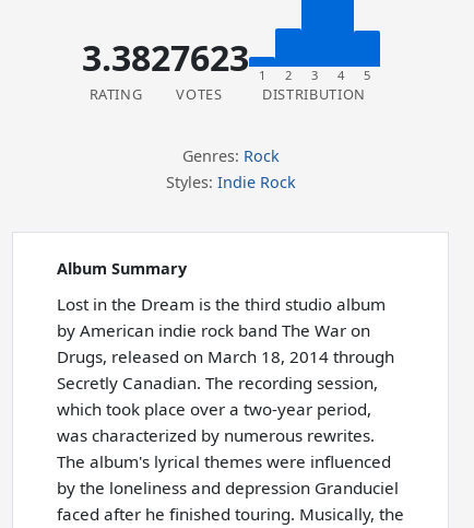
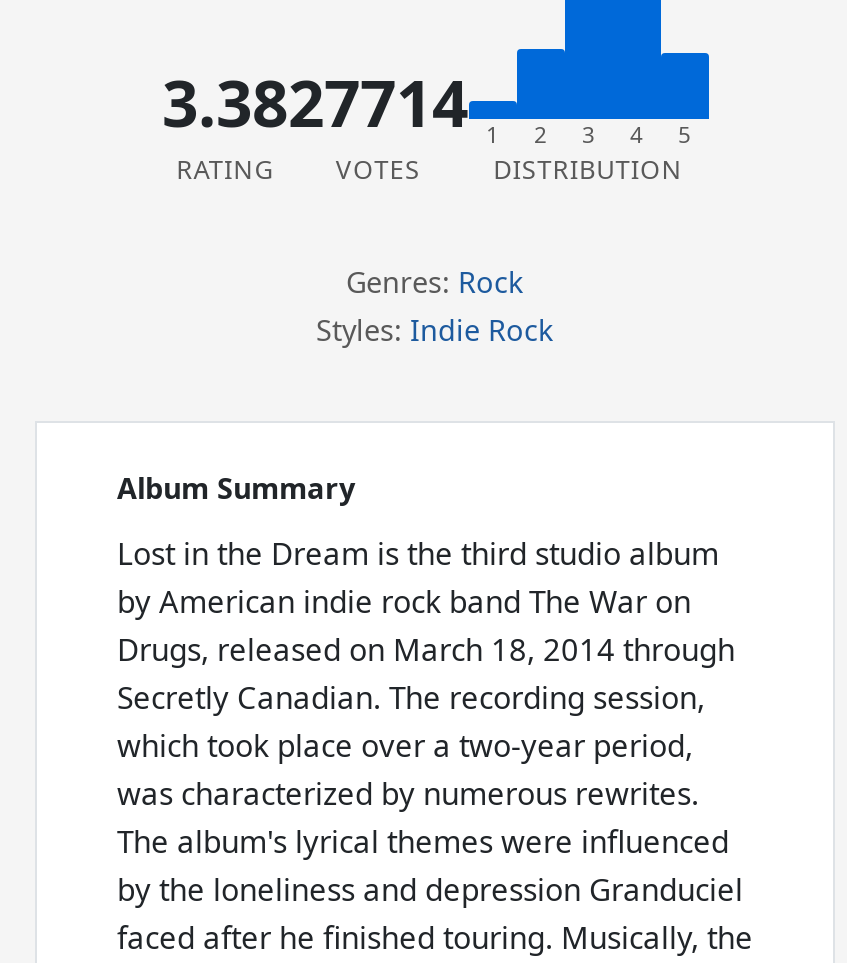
- 27623
+ 27714
